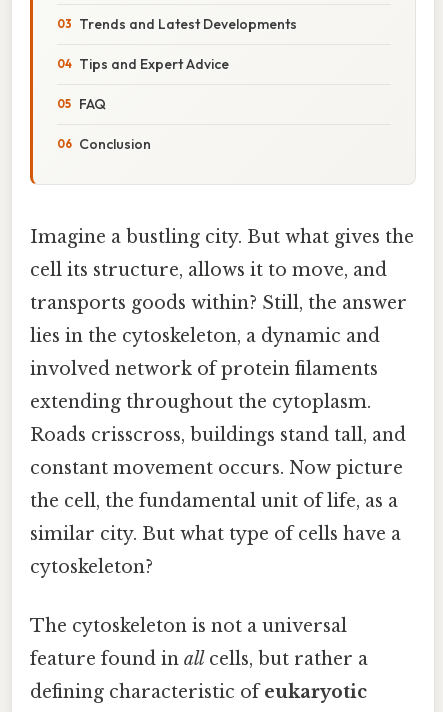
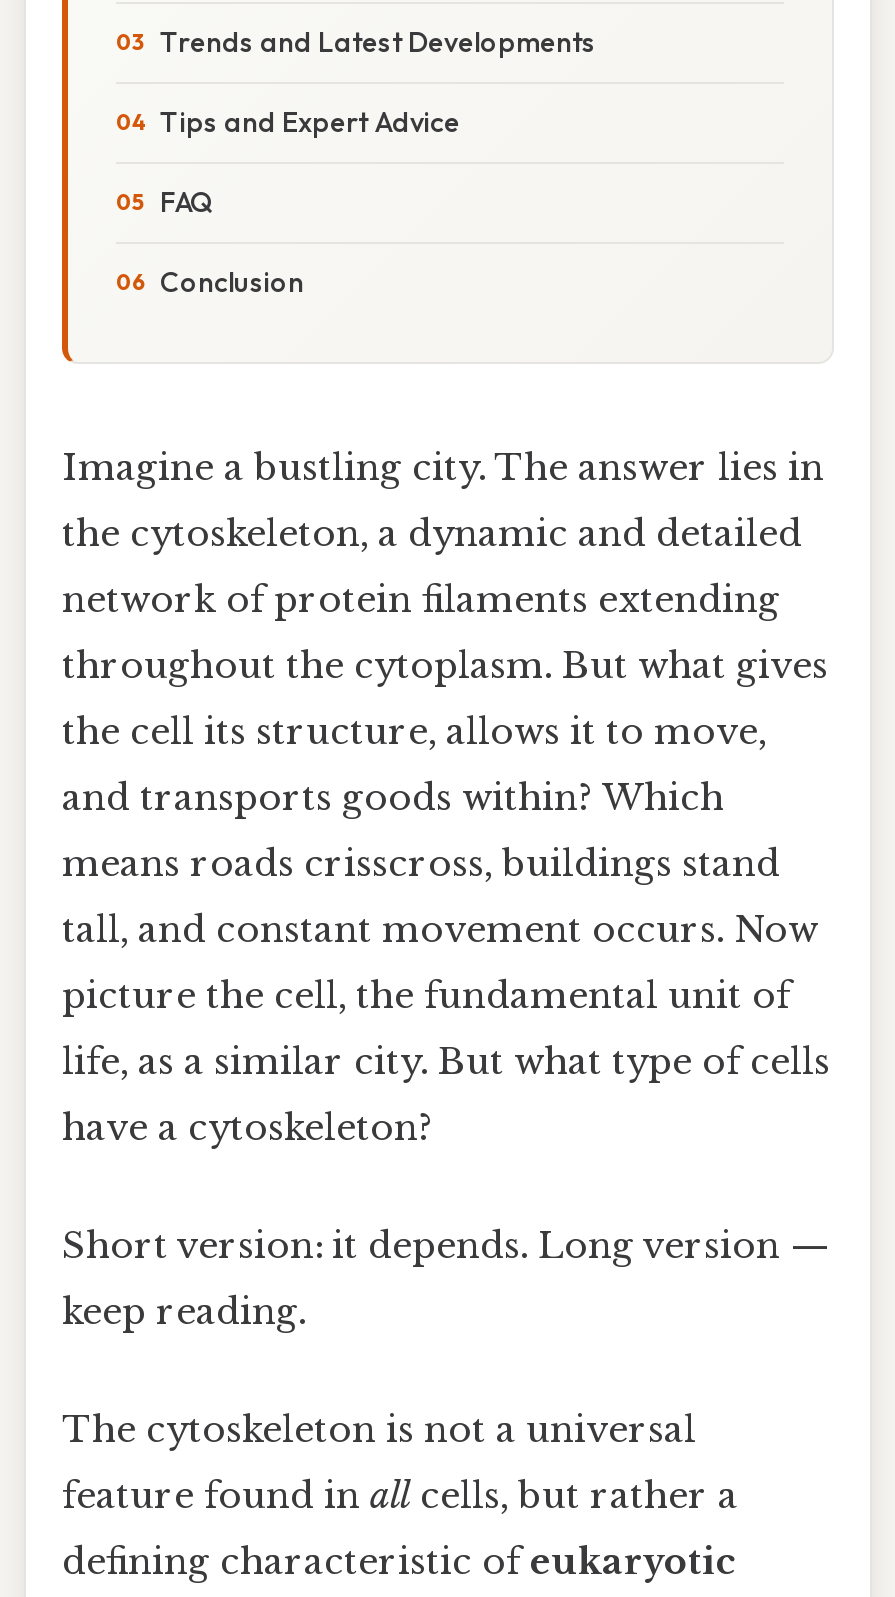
- Imagine a bustling city. But what gives the
- cell its structure, allows it to move, and
- transports goods within? Still, the answer
- lies in the cytoskeleton, a dynamic and
- involved network of protein filaments
- extending throughout the cytoplasm.
- Roads crisscross, buildings stand tall, and
- constant movement occurs. Now picture
- the cell, the fundamental unit of life, as a
- similar city. But what type of cells have a
- cytoskeleton?
+ Imagine a bustling city. The answer lies in
+ the cytoskeleton, a dynamic and detailed
+ network of protein filaments extending
+ throughout the cytoplasm. But what gives
+ the cell its structure, allows it to move,
+ and transports goods within? Which
+ means roads crisscross, buildings stand
+ tall, and constant movement occurs. Now
+ picture the cell, the fundamental unit of
+ life, as a similar city. But what type of cells
+ have a cytoskeleton?
+ Short version: it depends. Long version —
+ keep reading.
